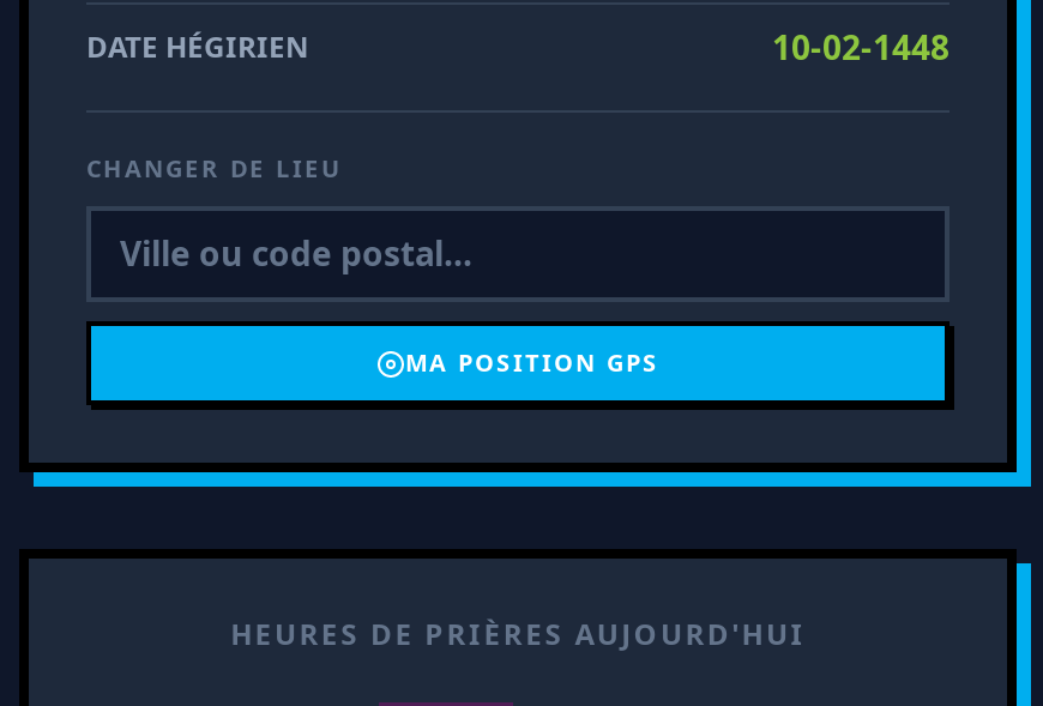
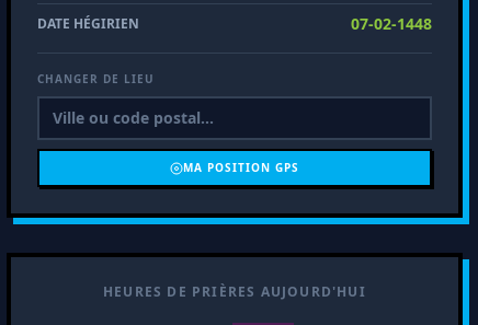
- 10-02-1448
+ 07-02-1448
